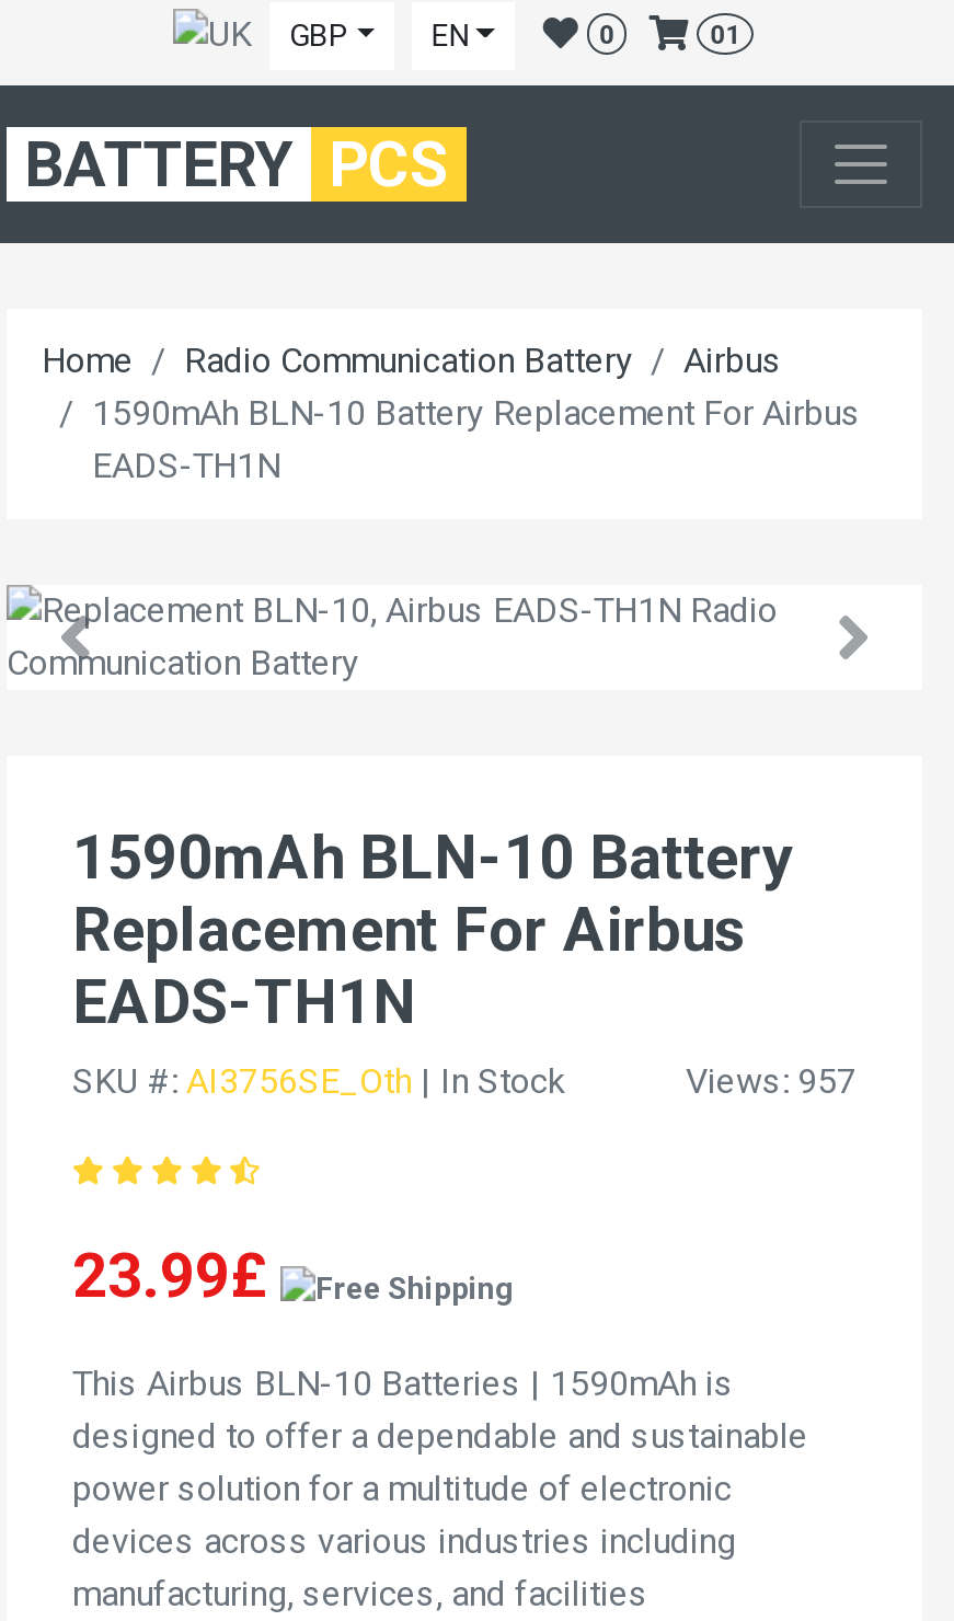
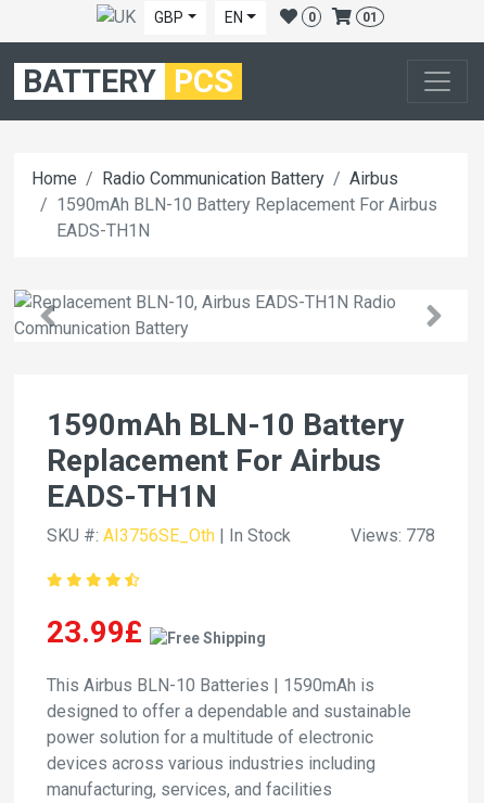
- Views: 957
+ Views: 778
